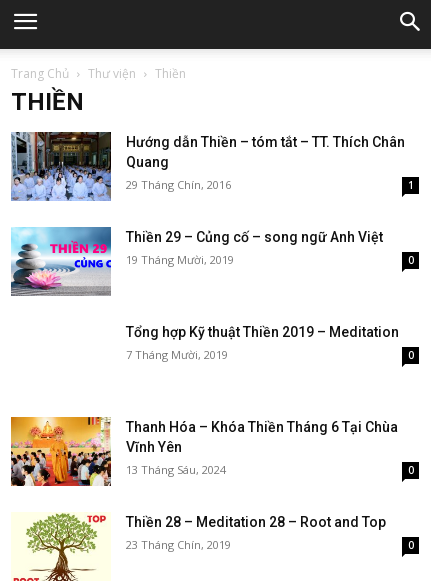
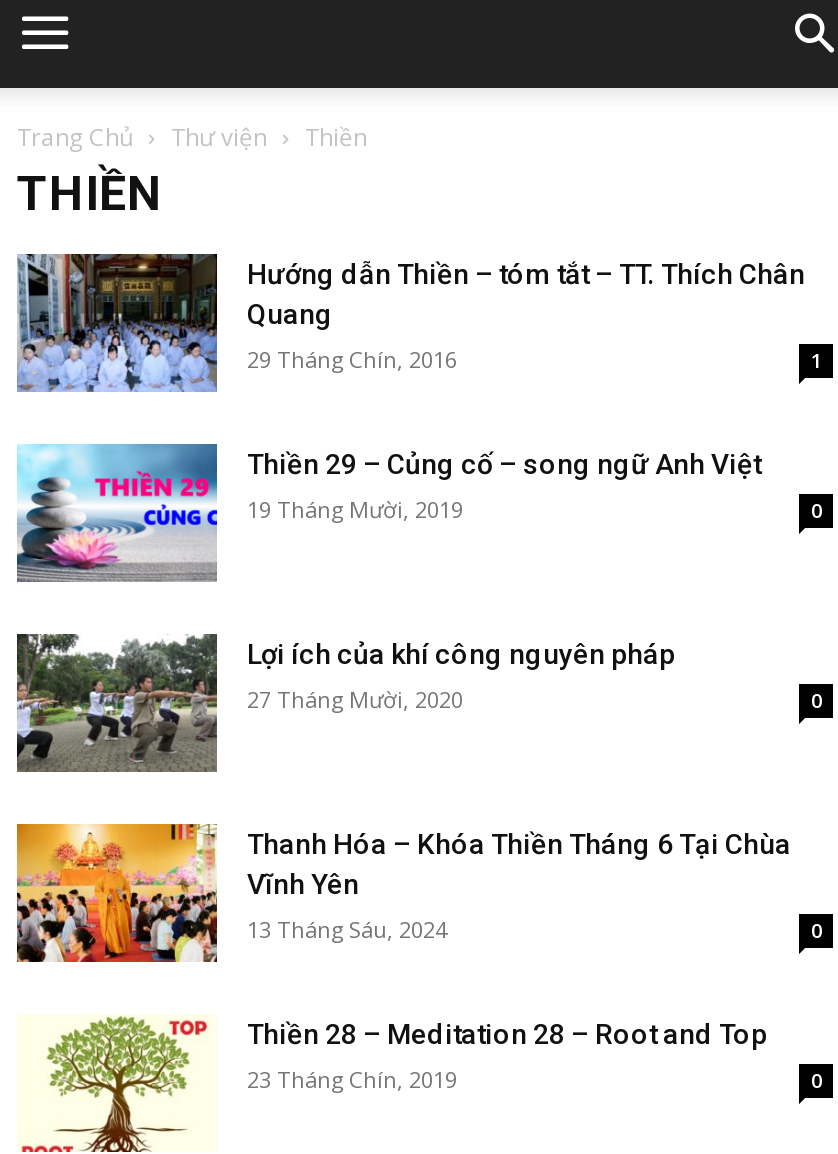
+ [image]

- Tổng hợp Kỹ thuật Thiền 2019 – Meditation
- 7 Tháng Mười, 2019
+ Lợi ích của khí công nguyên pháp
+ 27 Tháng Mười, 2020
